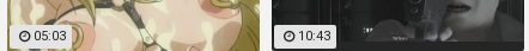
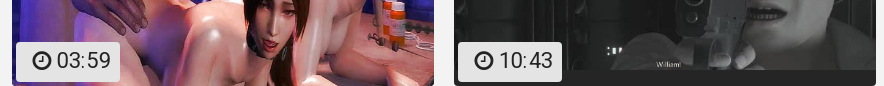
- 05:03
+ 03:59
